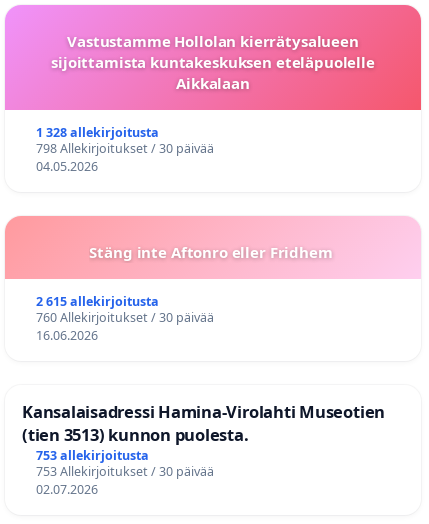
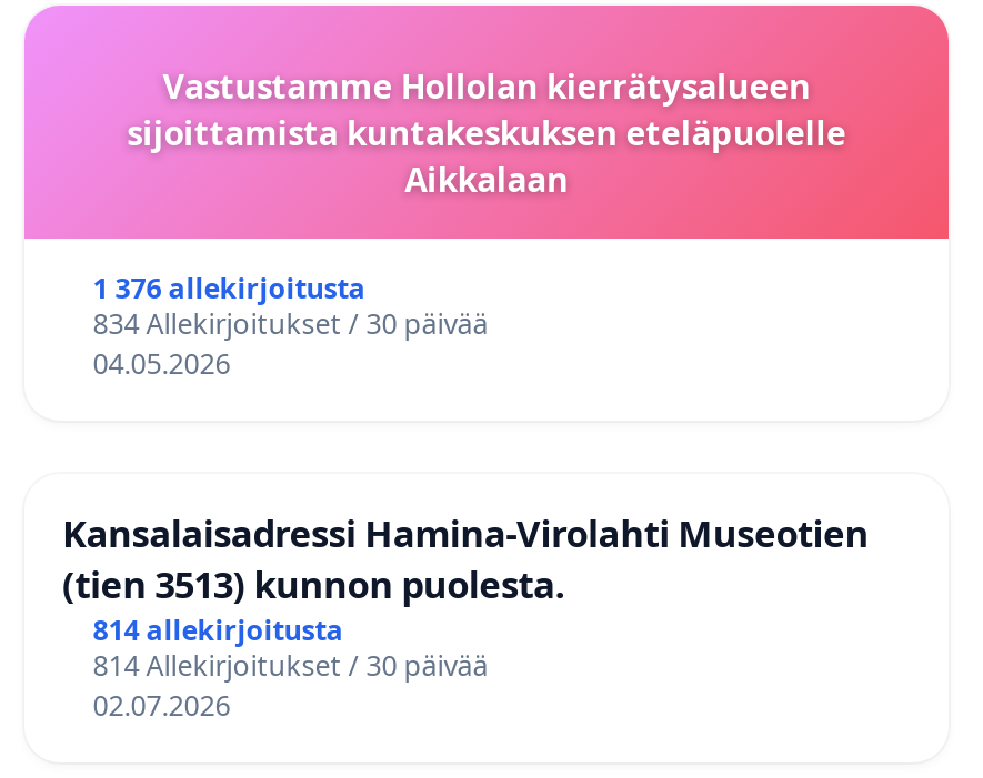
- 1 328 allekirjoitusta
+ 1 376 allekirjoitusta

- 798 Allekirjoitukset / 30 päivää
+ 834 Allekirjoitukset / 30 päivää

- Stäng inte Aftonro eller Fridhem
- 2 615 allekirjoitusta
- 760 Allekirjoitukset / 30 päivää
- 16.06.2026

- 753 allekirjoitusta
+ 814 allekirjoitusta

- 753 Allekirjoitukset / 30 päivää
+ 814 Allekirjoitukset / 30 päivää
